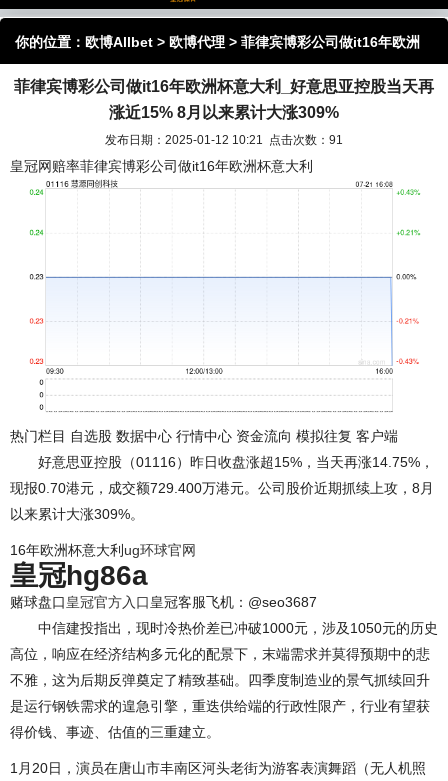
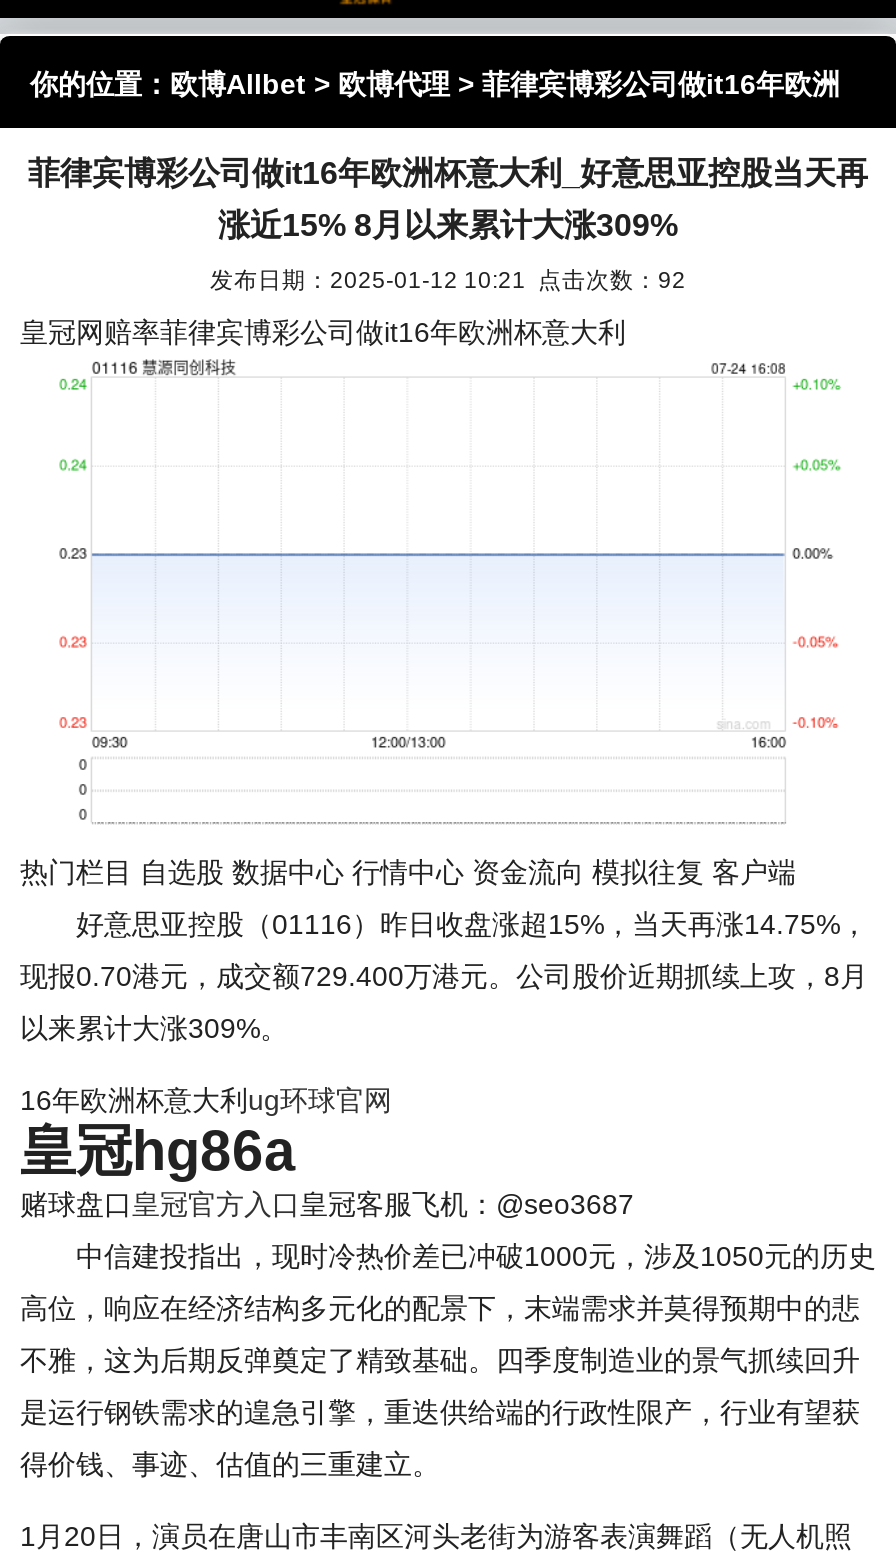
- 发布日期：2025-01-12 10:21 点击次数：91
+ 发布日期：2025-01-12 10:21 点击次数：92
